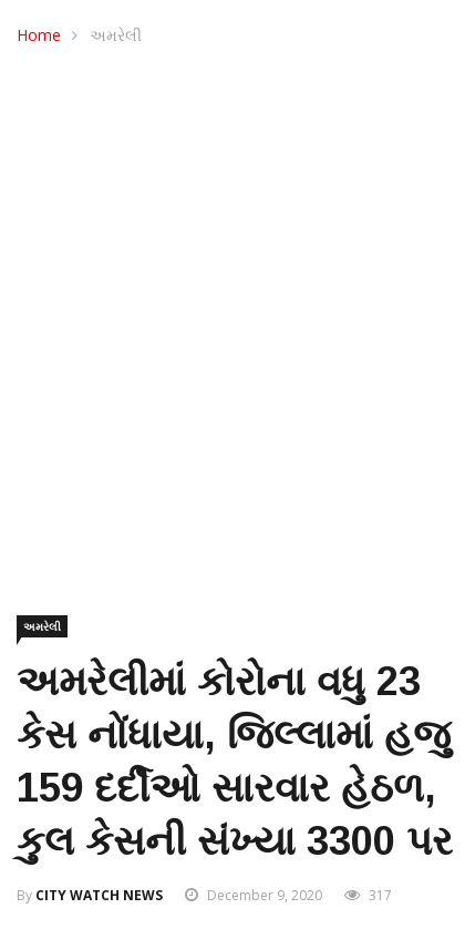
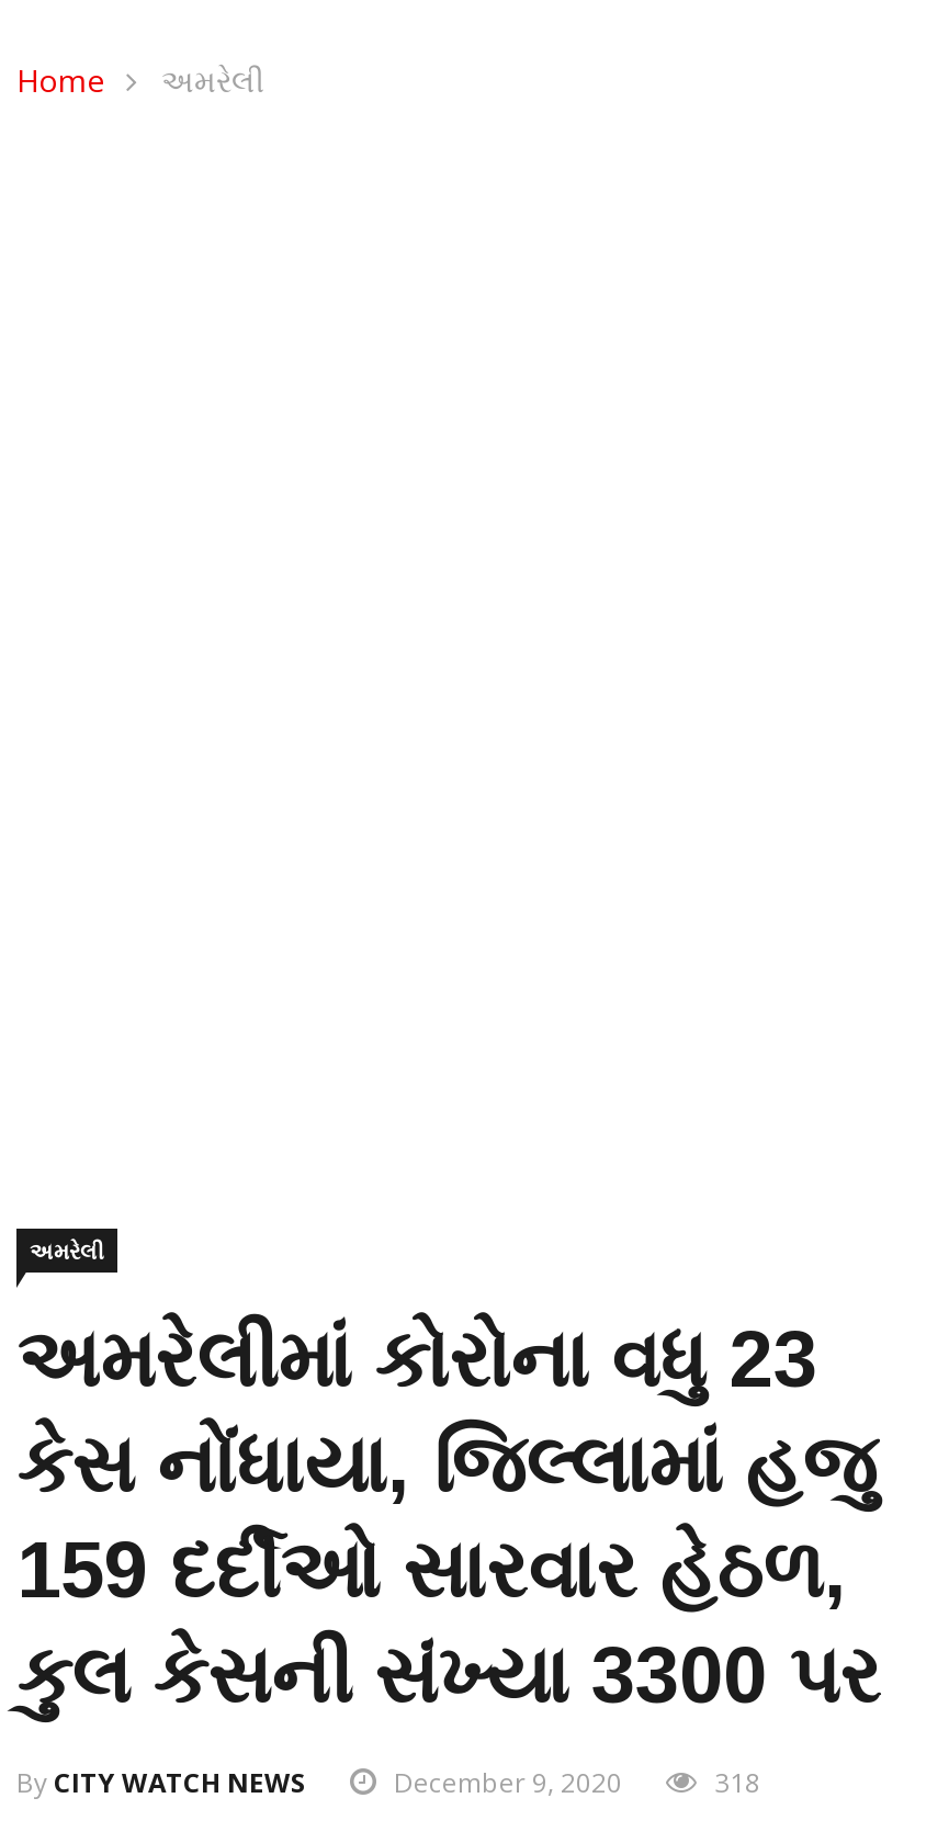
- 317
+ 318
